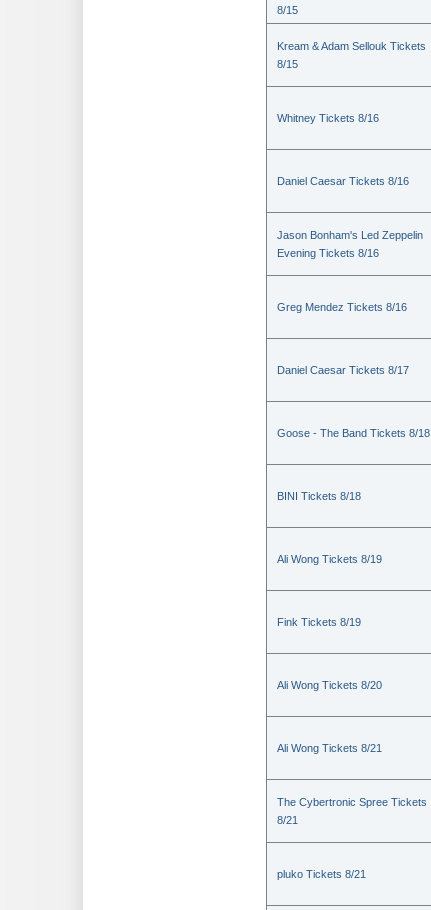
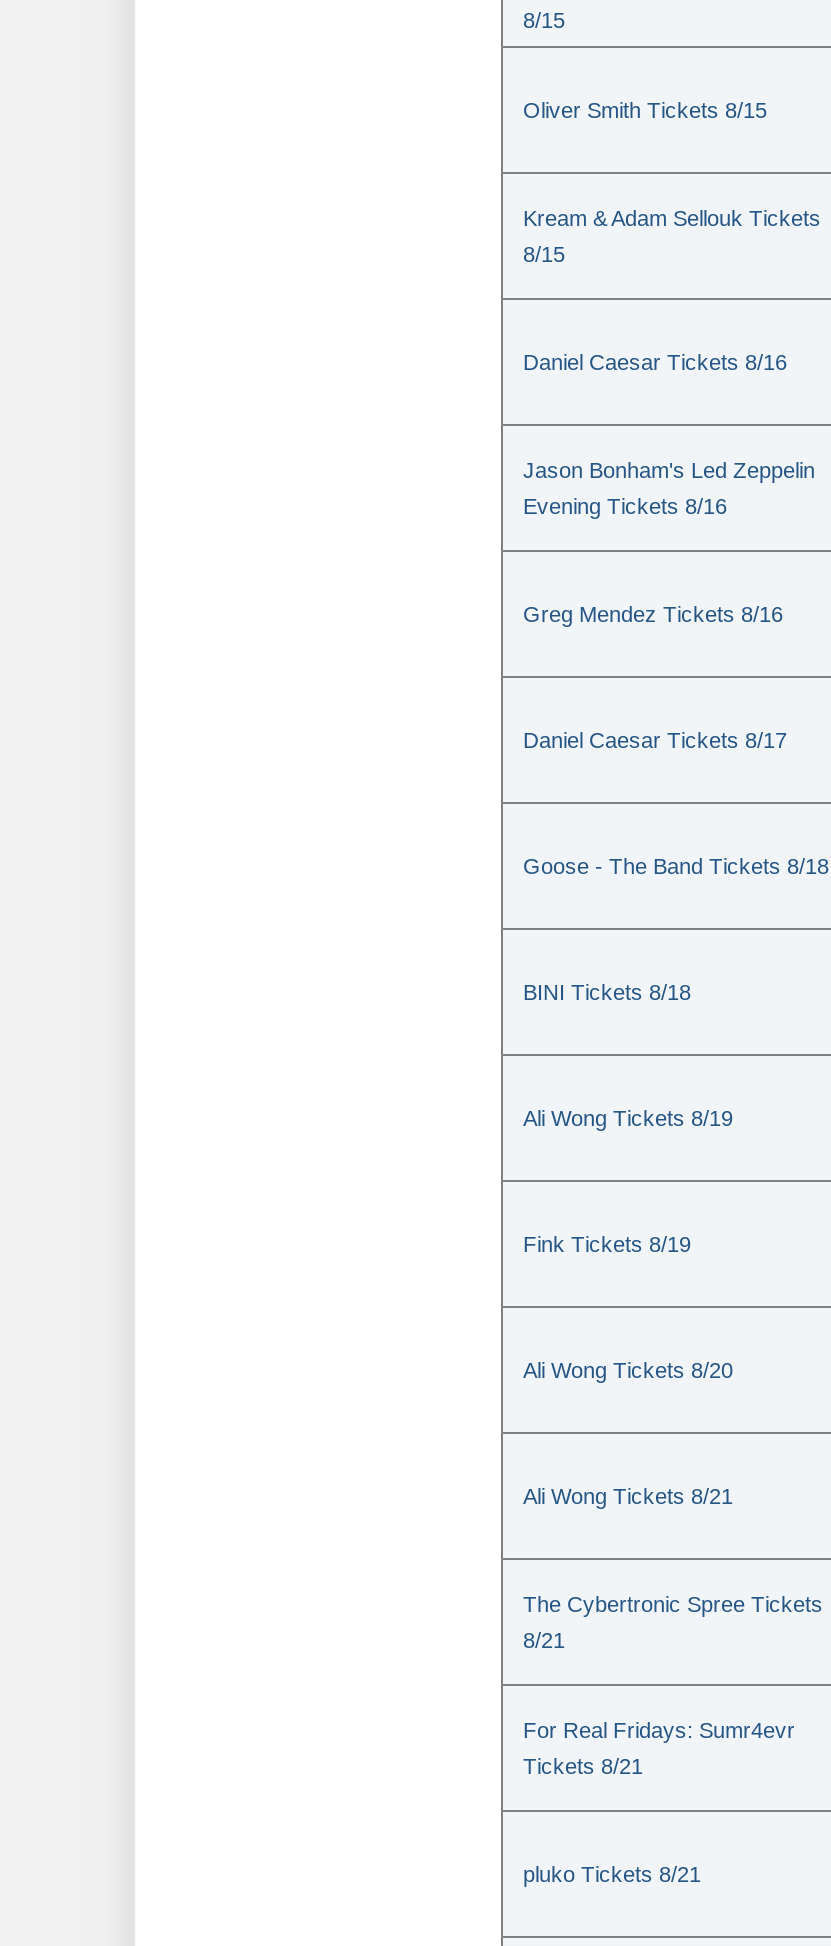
+ Oliver Smith Tickets 8/15

- Whitney Tickets 8/16

+ For Real Fridays: Sumr4evr
+ Tickets 8/21
